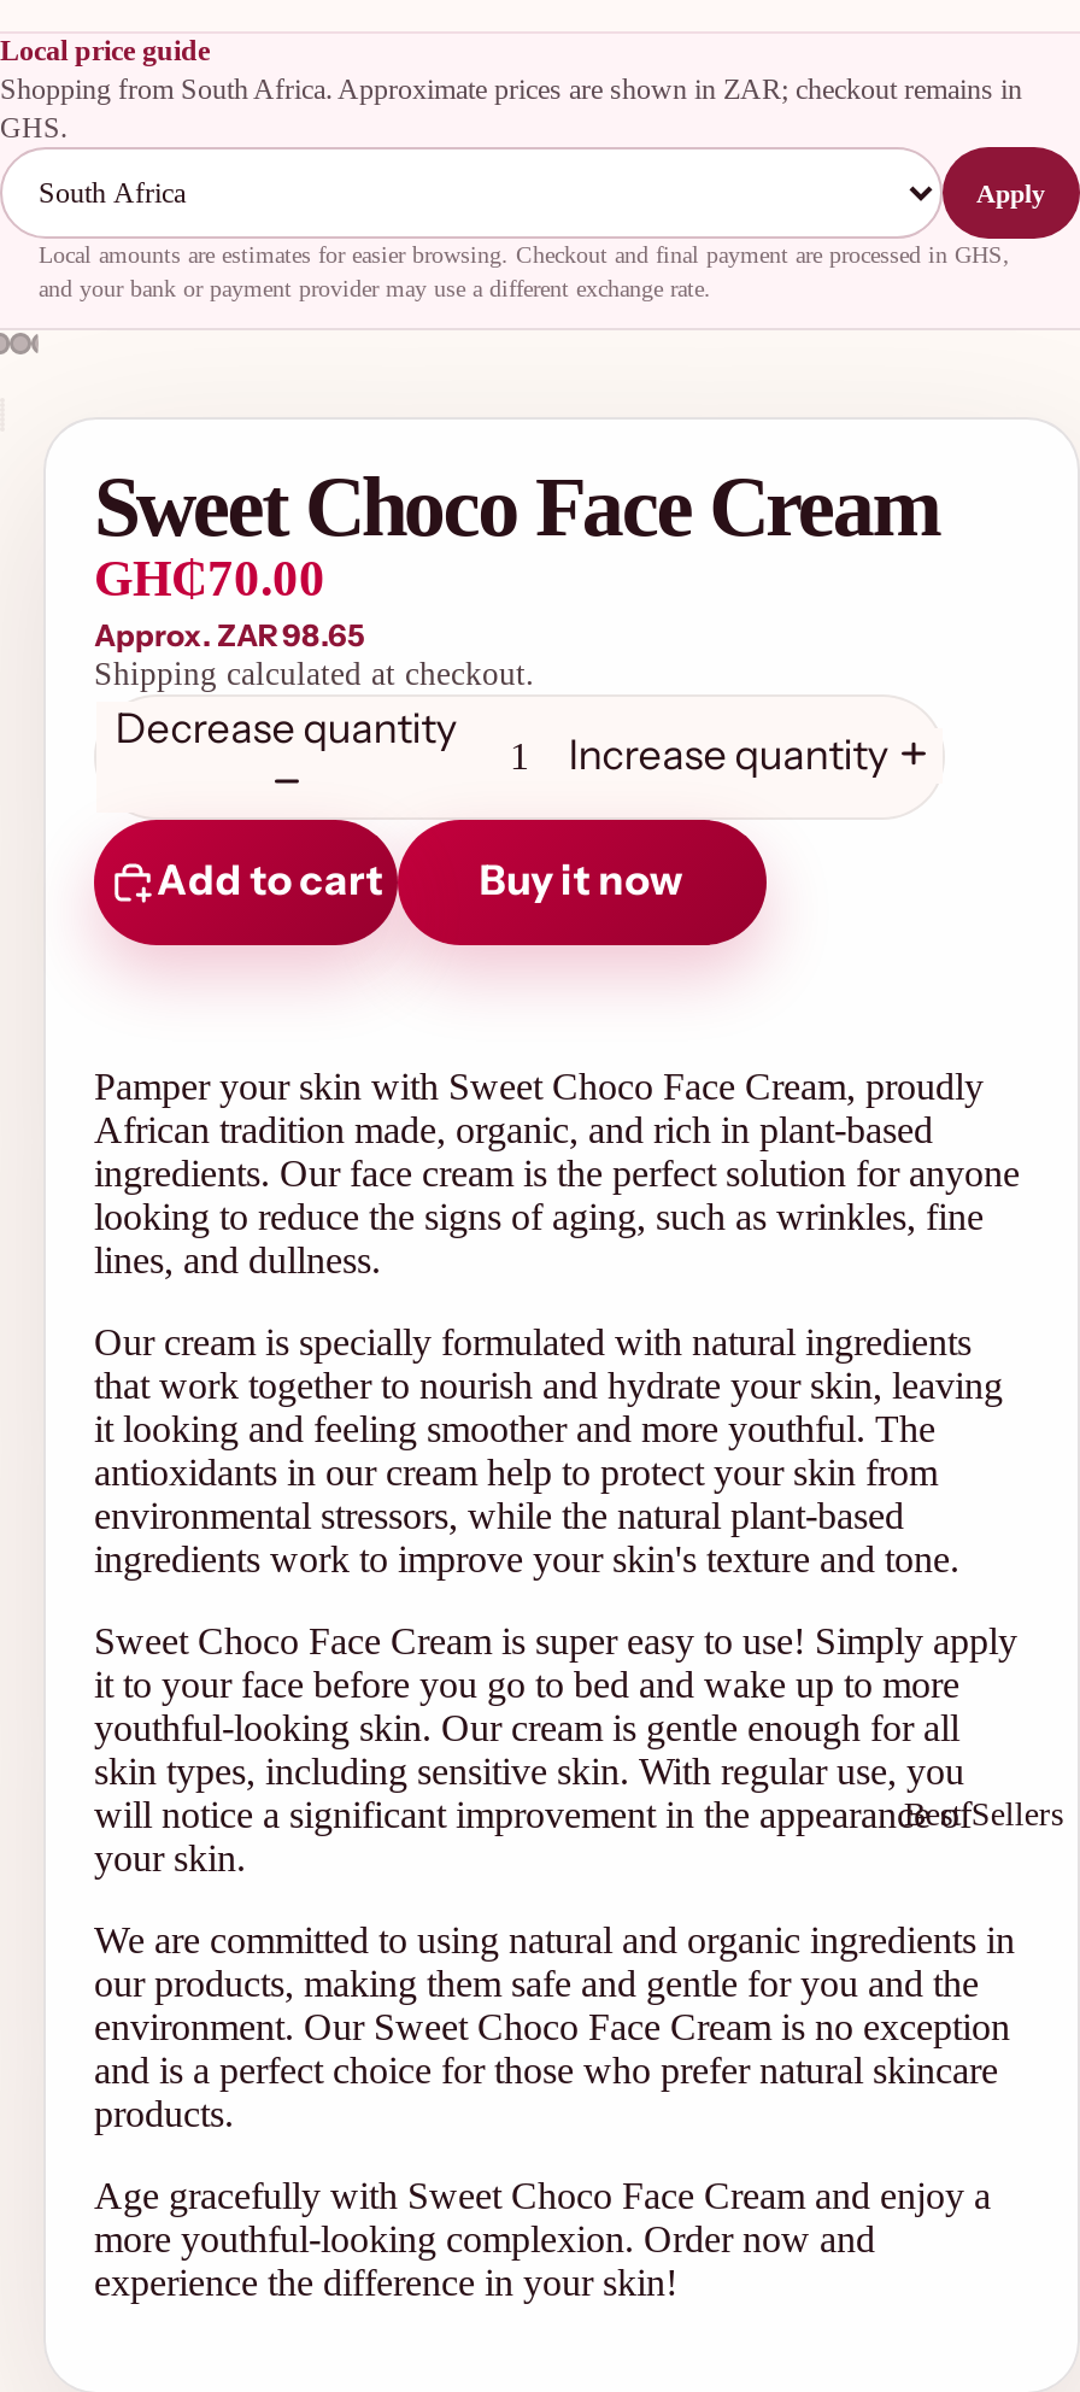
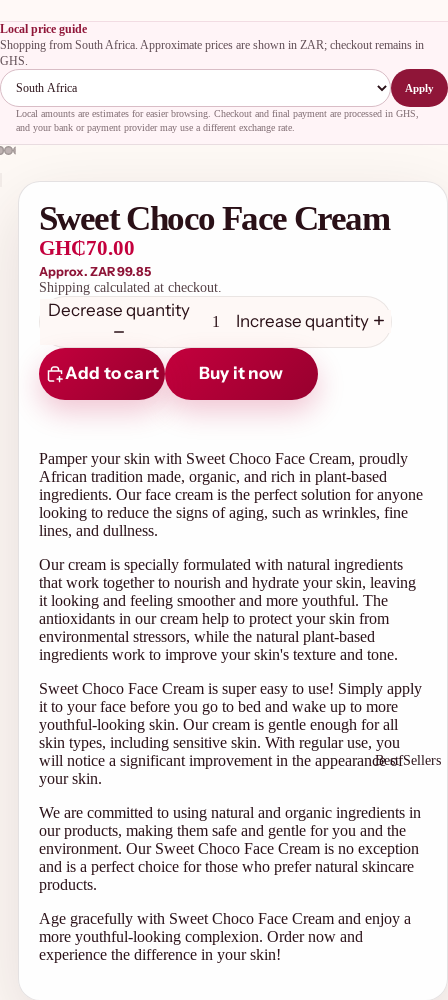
- Approx. ZAR 98.65
+ Approx. ZAR 99.85
